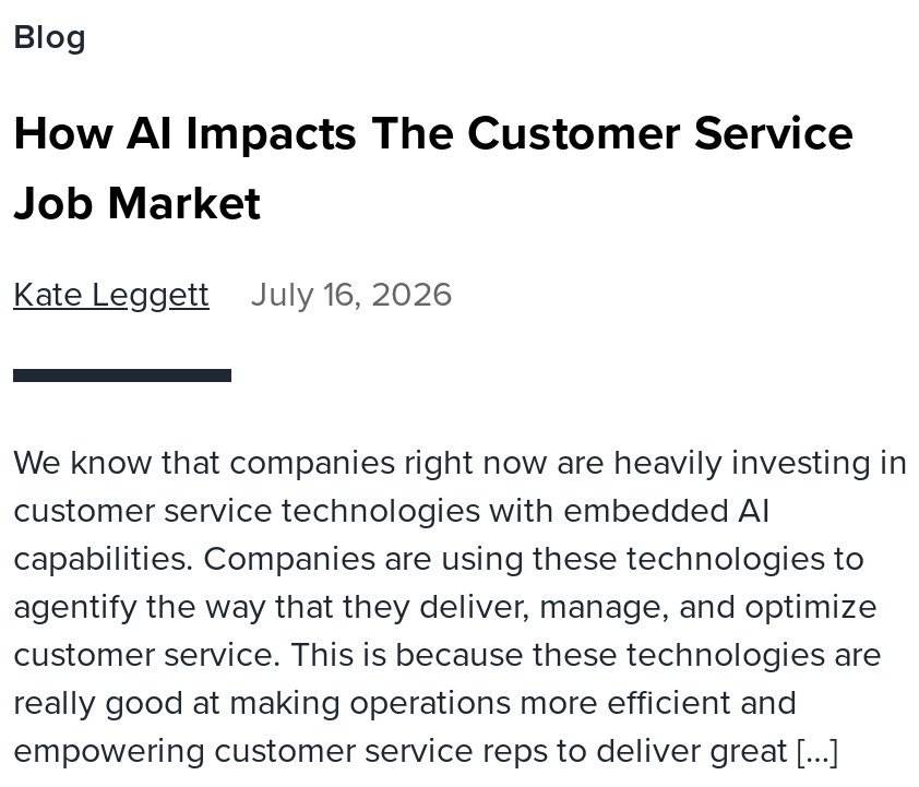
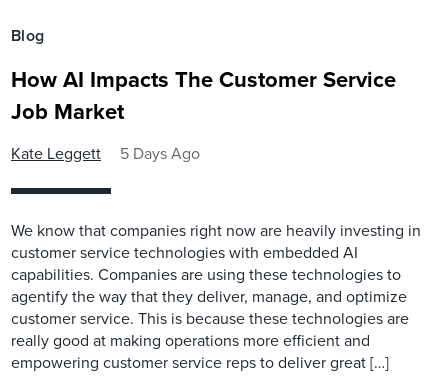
- Kate Leggett July 16, 2026
+ Kate Leggett 5 Days Ago
